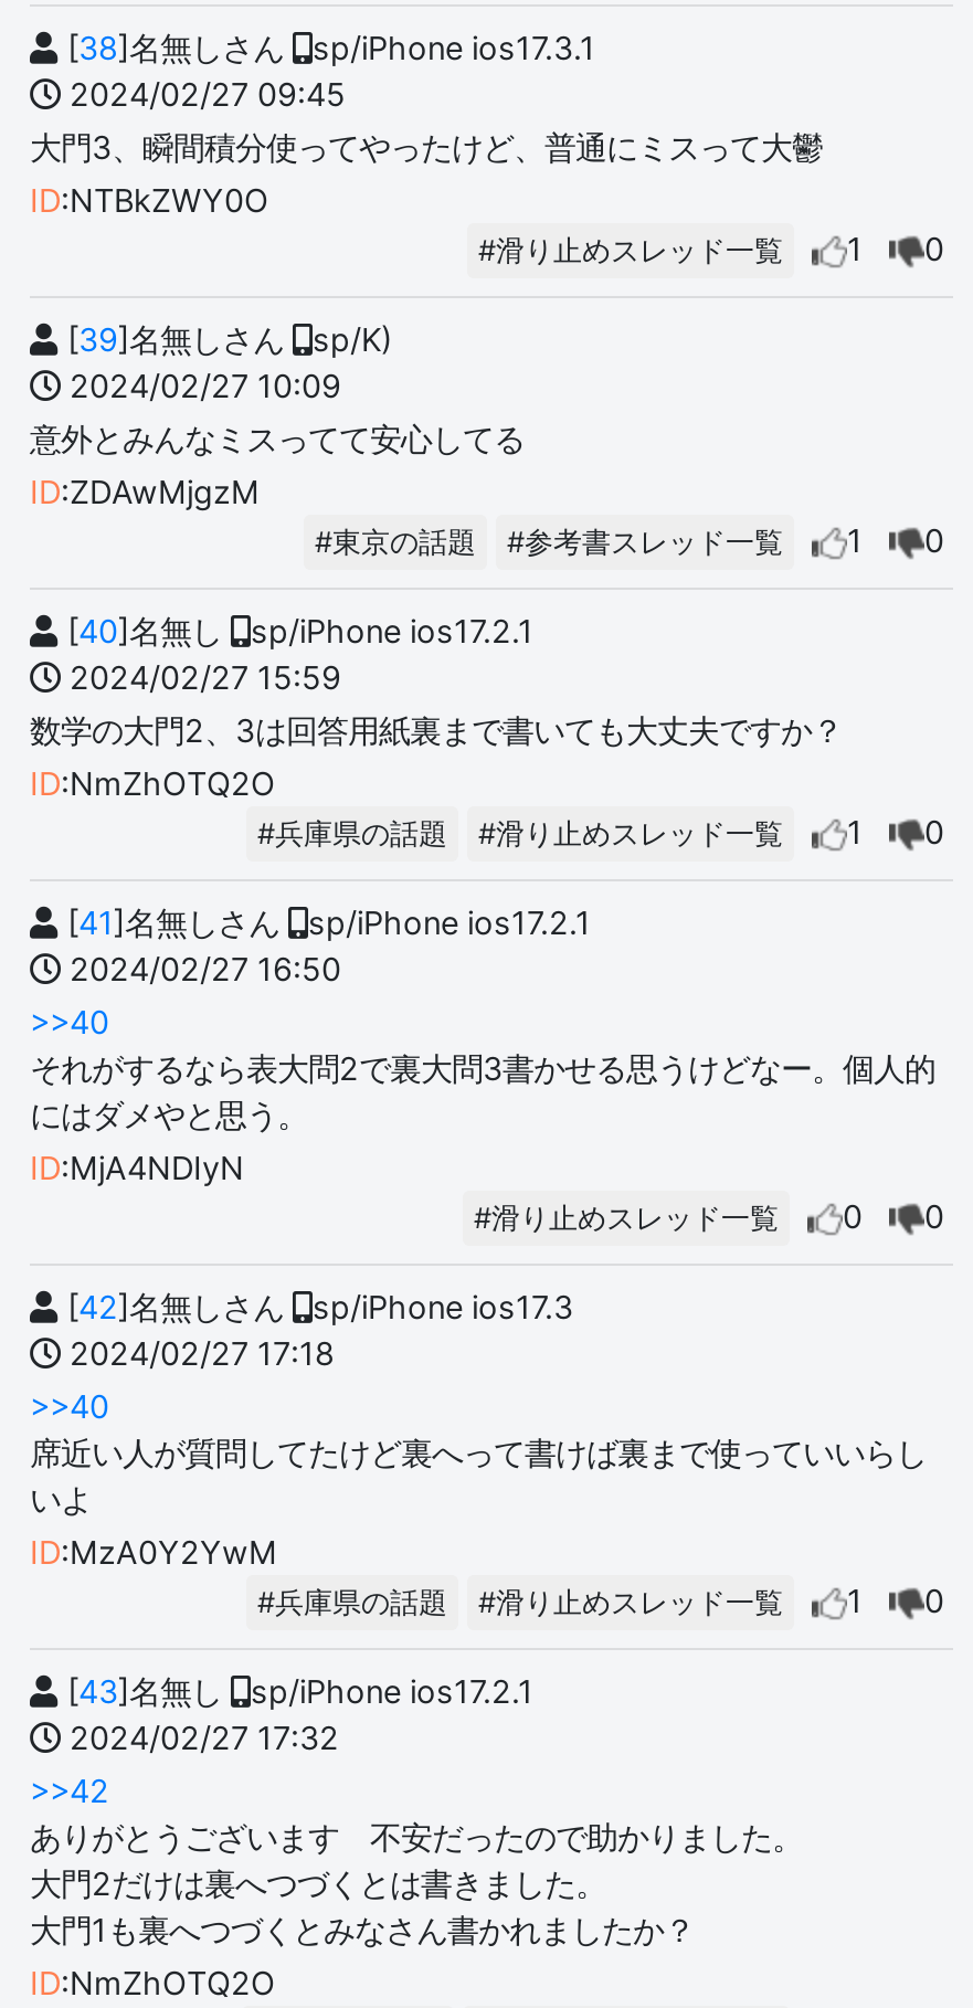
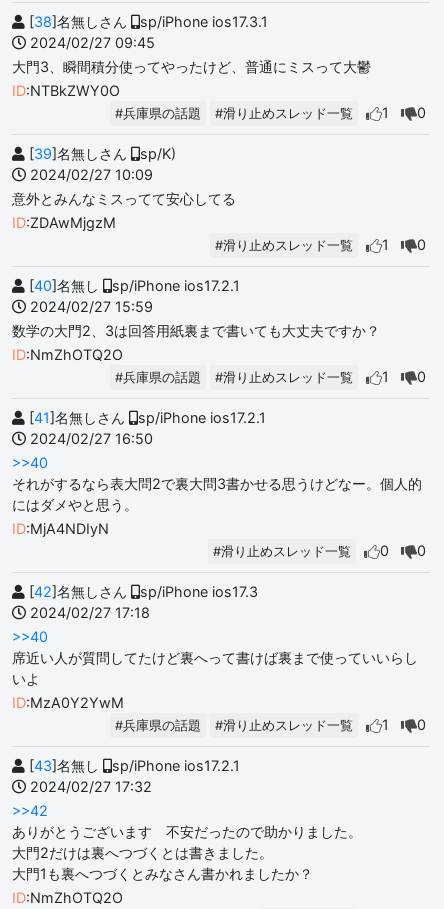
+ #兵庫県の話題

- #東京の話題
- #参考書スレッド一覧
+ #滑り止めスレッド一覧
